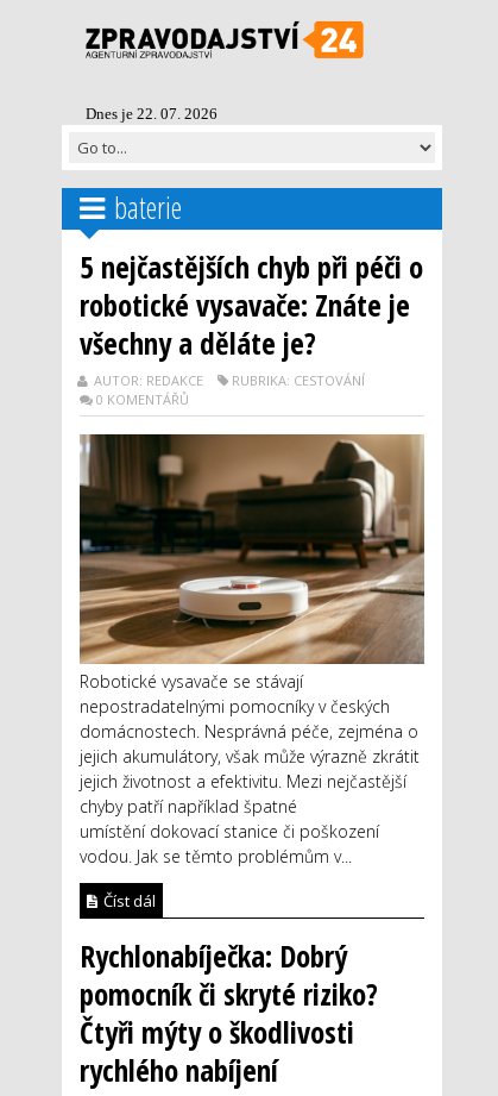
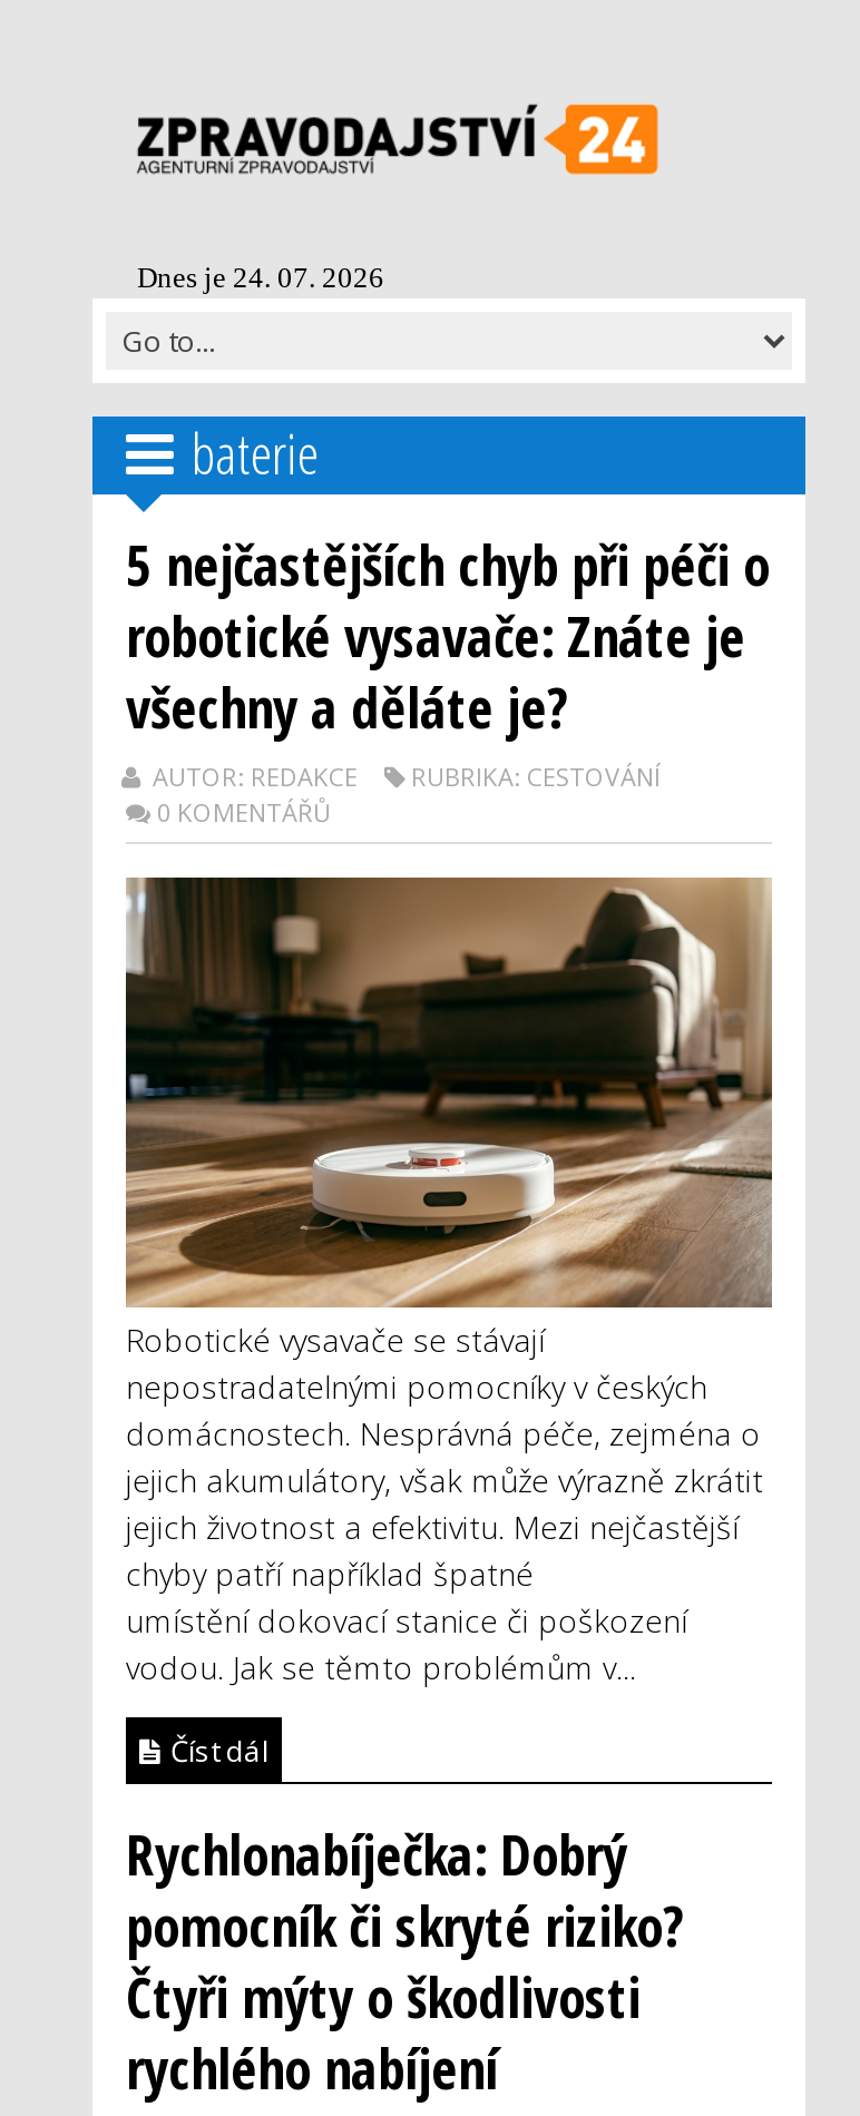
- Dnes je 22. 07. 2026
+ Dnes je 24. 07. 2026
